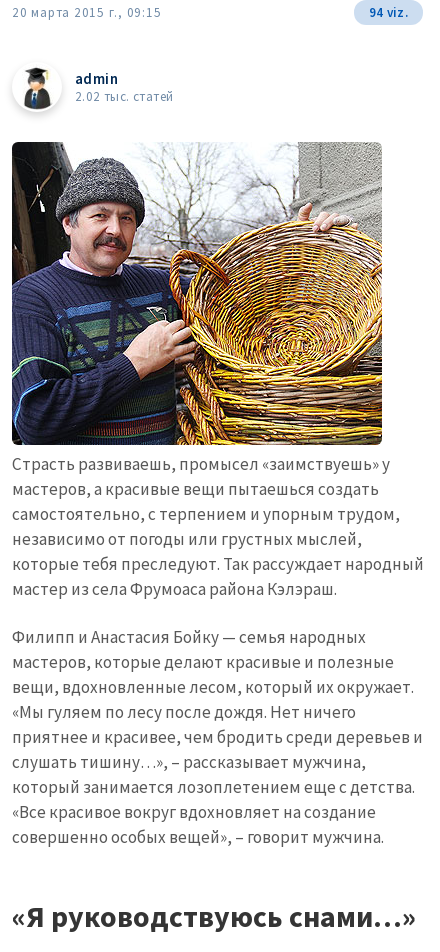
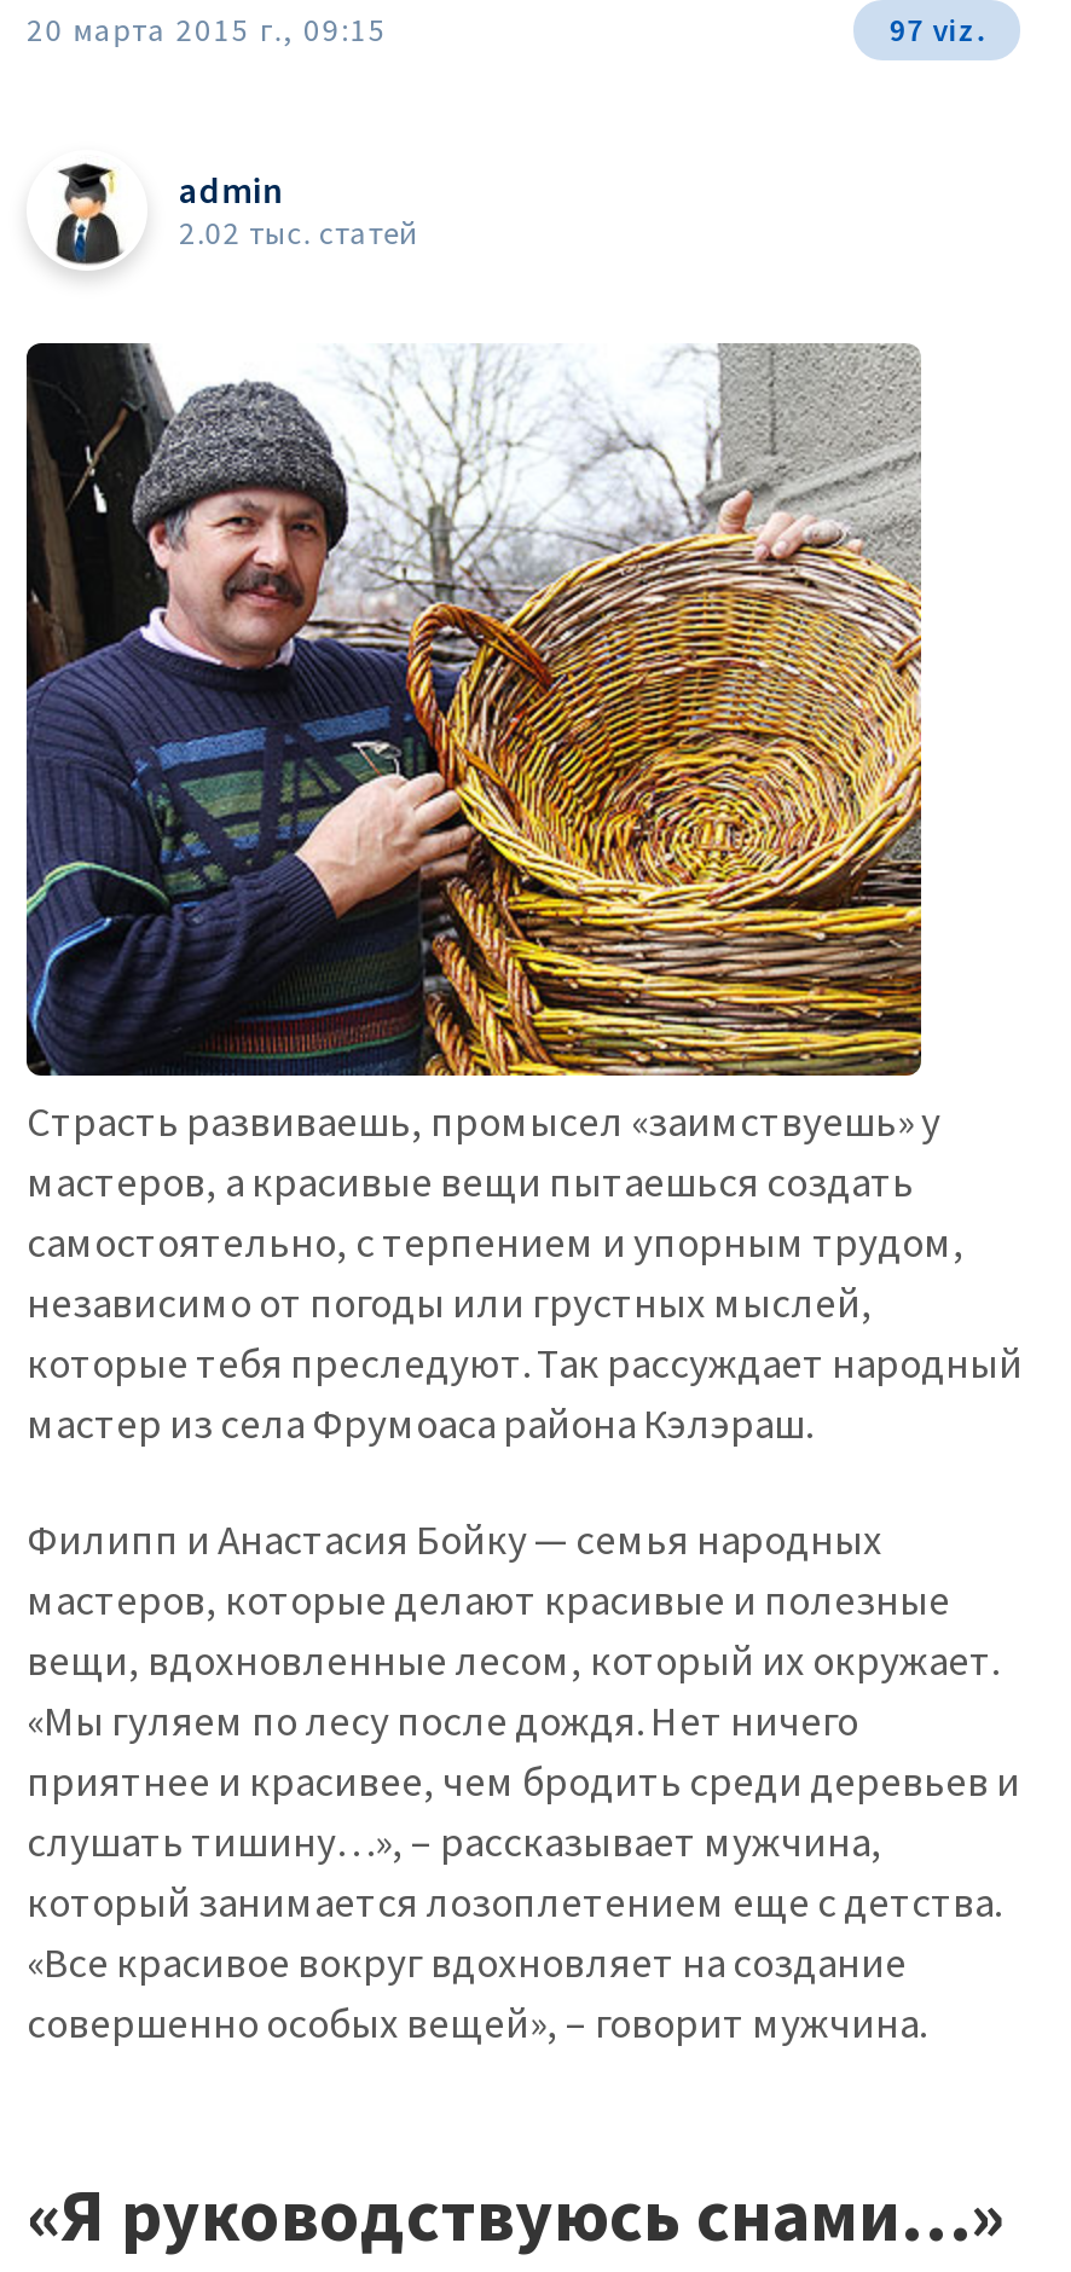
- 94 viz.
+ 97 viz.
